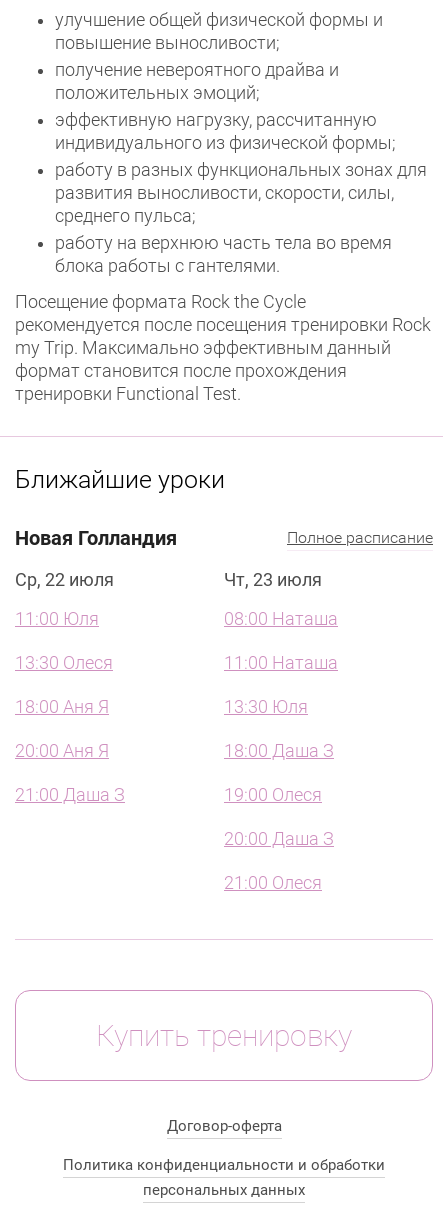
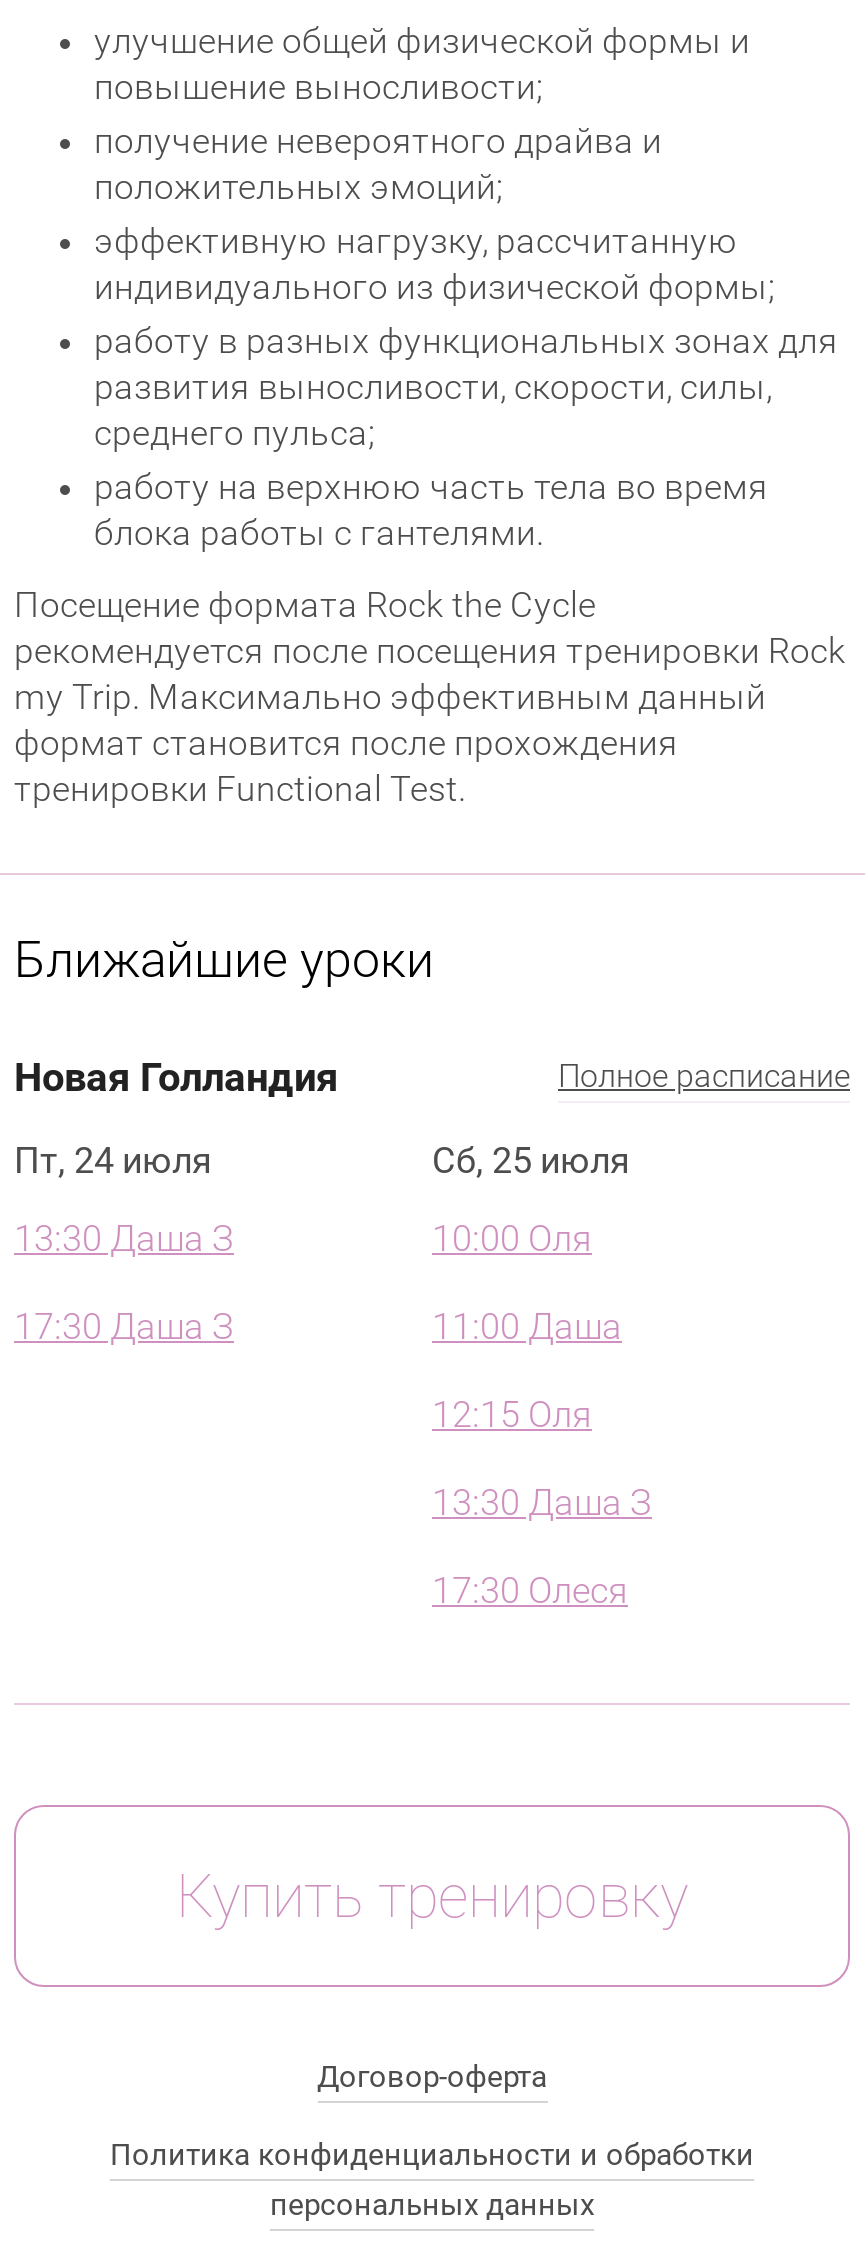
- Ср, 22 июля
- 11:00 Юля
- 13:30 Олеся
- 18:00 Аня Я
- 20:00 Аня Я
- 21:00 Даша З
+ Пт, 24 июля
+ 13:30 Даша З
+ 17:30 Даша З

- Чт, 23 июля
- 08:00 Наташа
- 11:00 Наташа
- 13:30 Юля
- 18:00 Даша З
- 19:00 Олеся
- 20:00 Даша З
- 21:00 Олеся
+ Сб, 25 июля
+ 10:00 Оля
+ 11:00 Даша
+ 12:15 Оля
+ 13:30 Даша З
+ 17:30 Олеся
